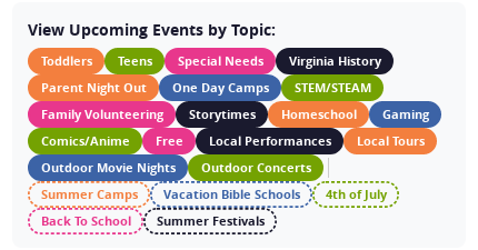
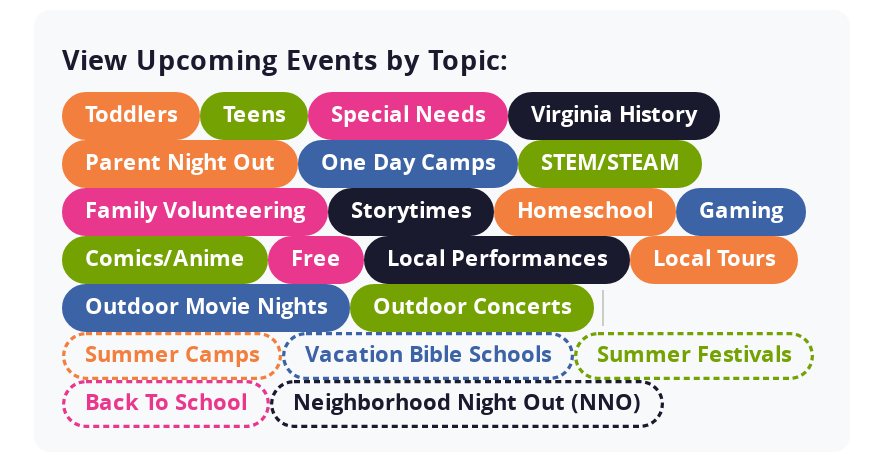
- 4th of July

moved up: Summer Festivals

+ Neighborhood Night Out (NNO)
